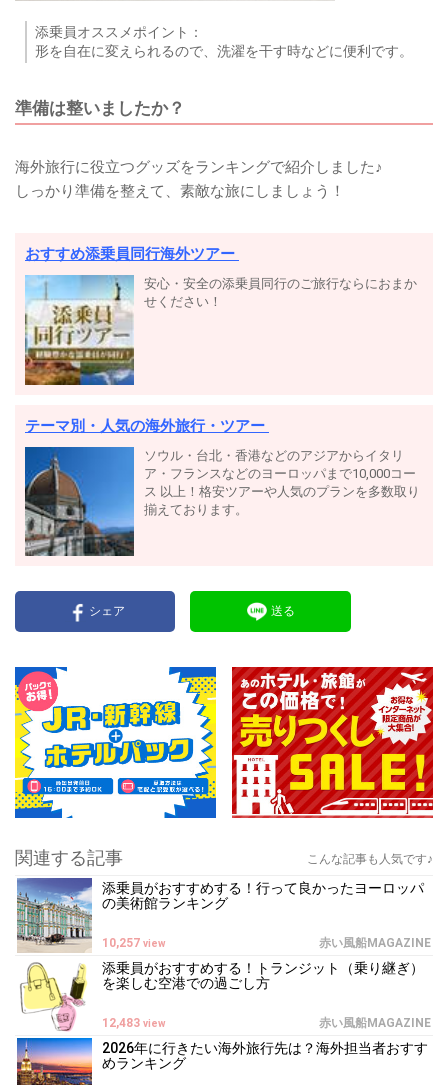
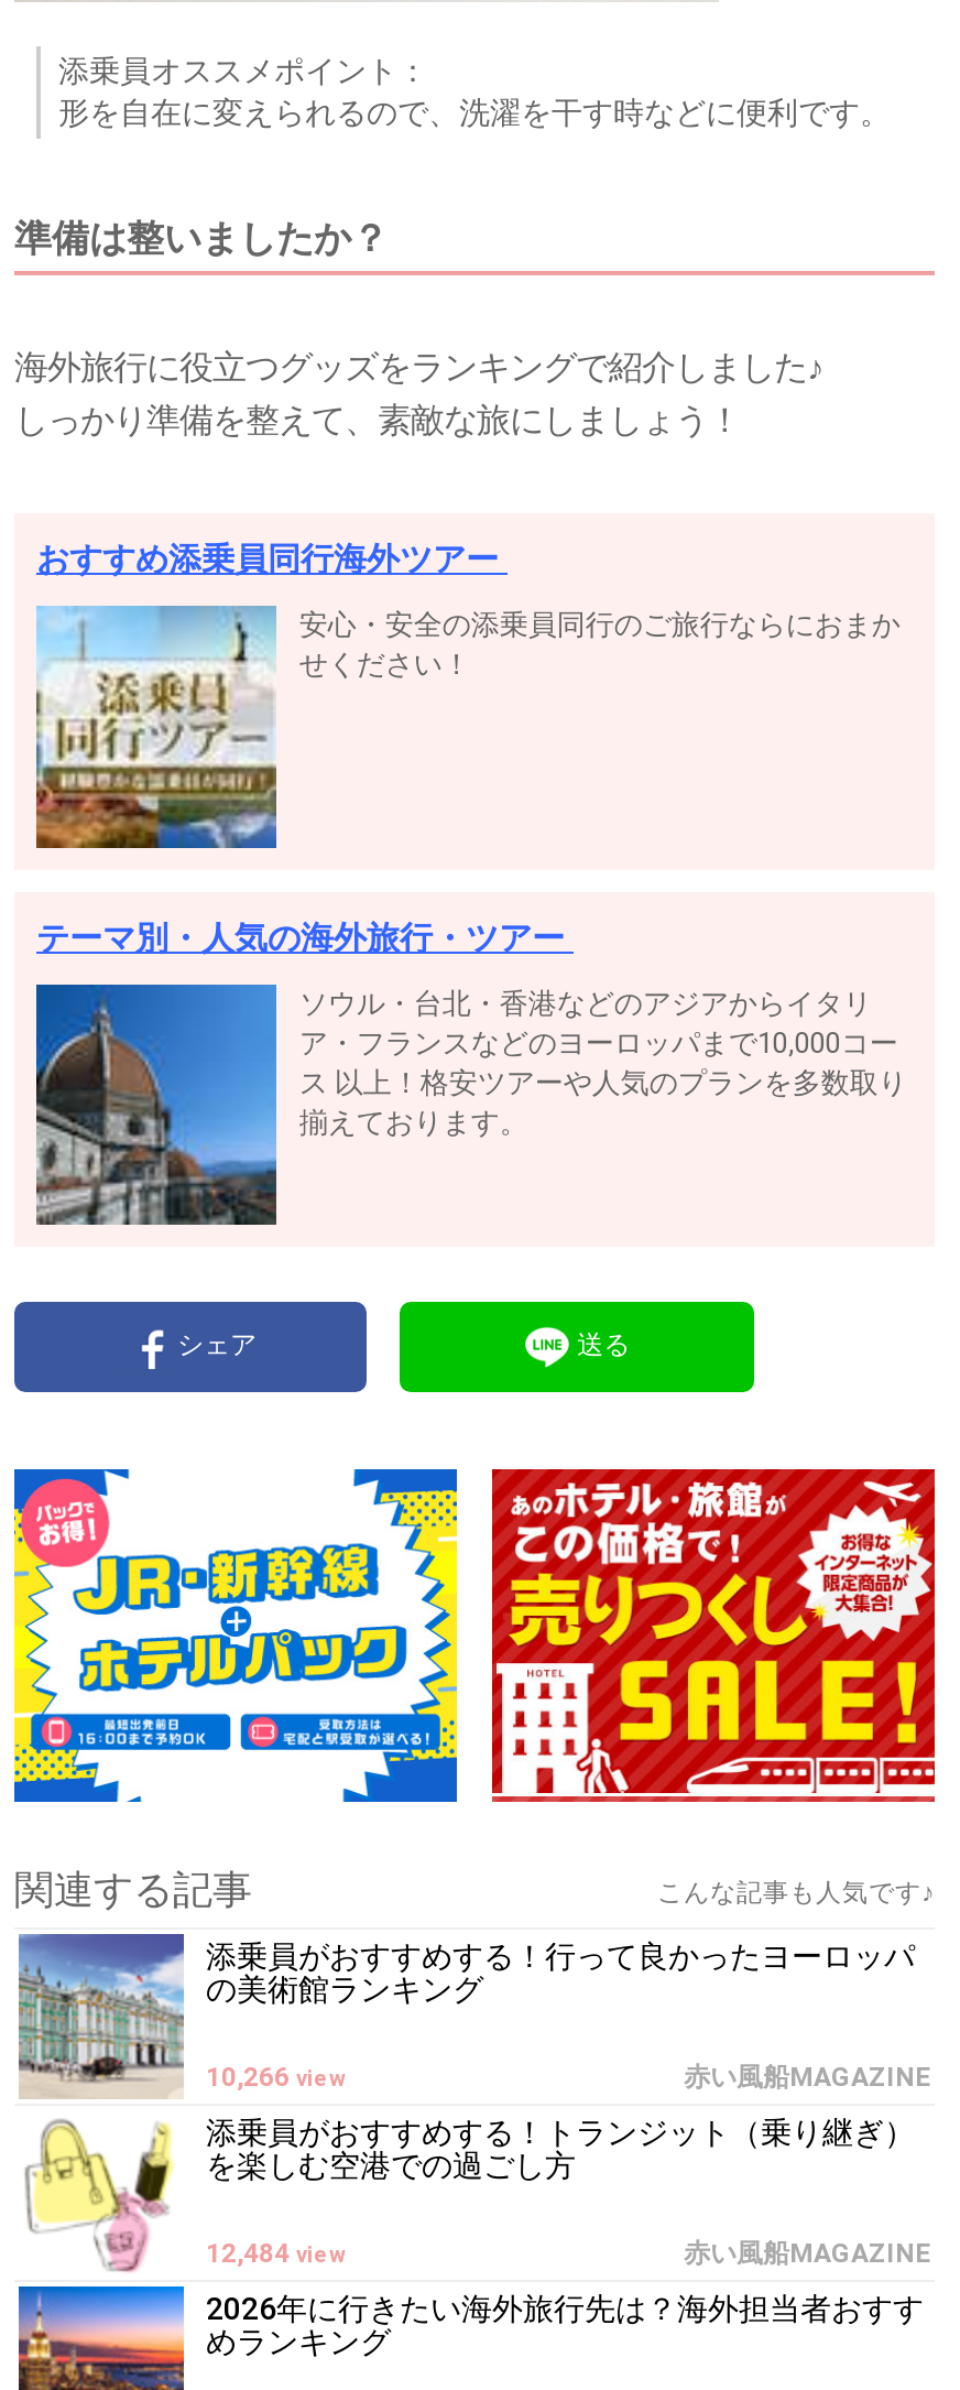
- 10,257 view
+ 10,266 view

- 12,483 view
+ 12,484 view
